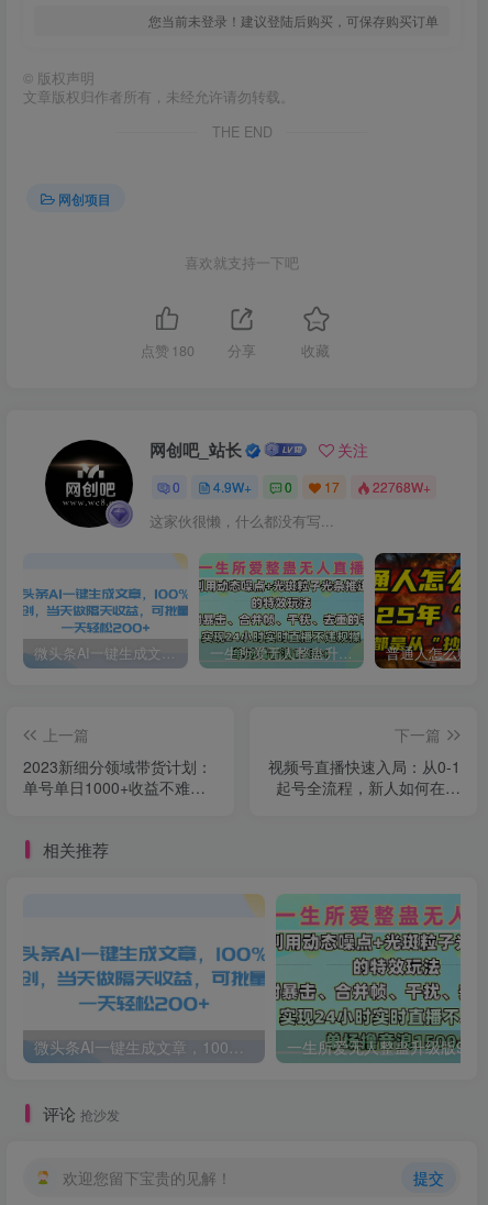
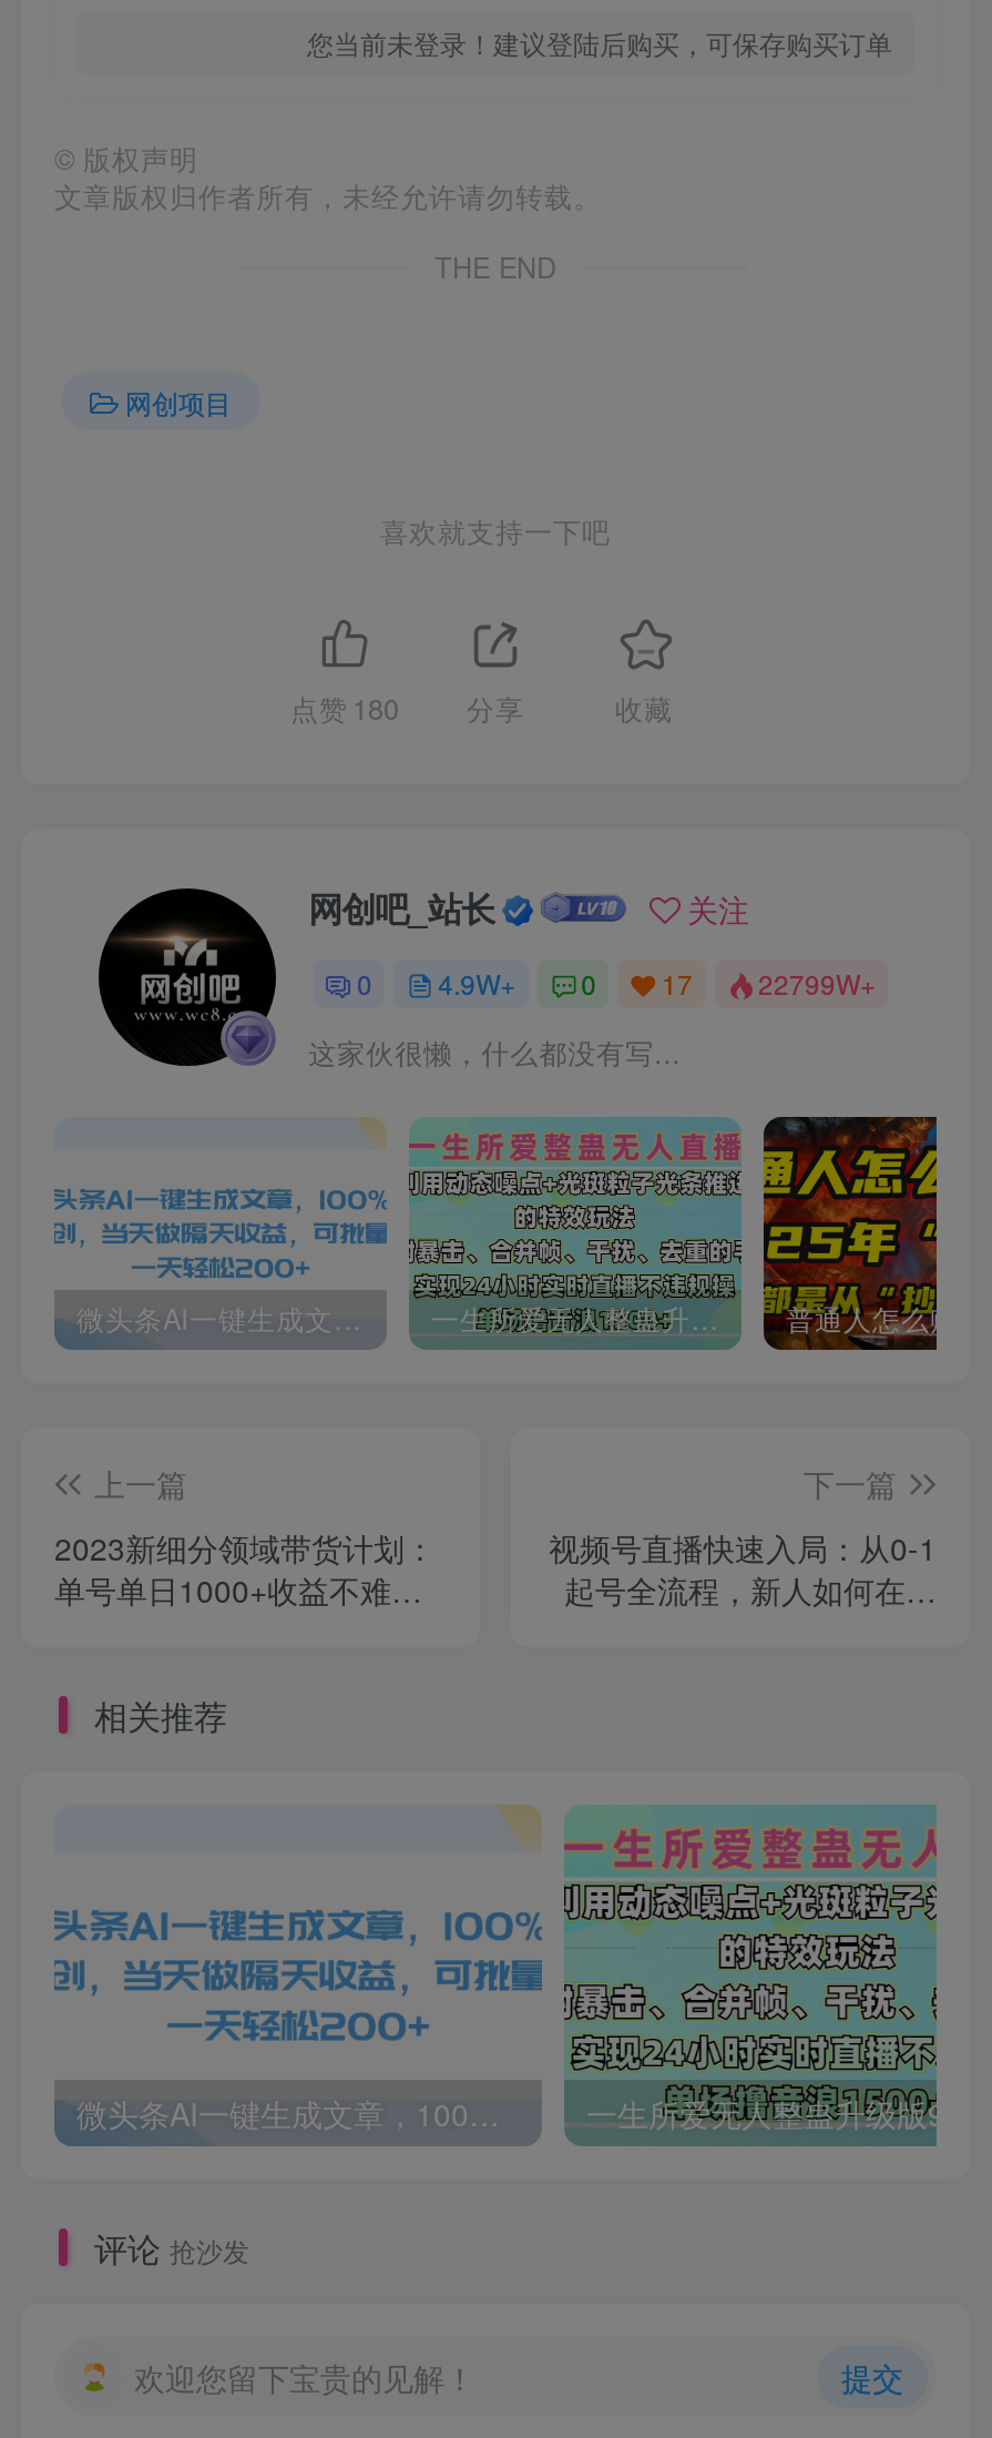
- 0 4.9W+ 0 17 22768W+
+ 0 4.9W+ 0 17 22799W+
